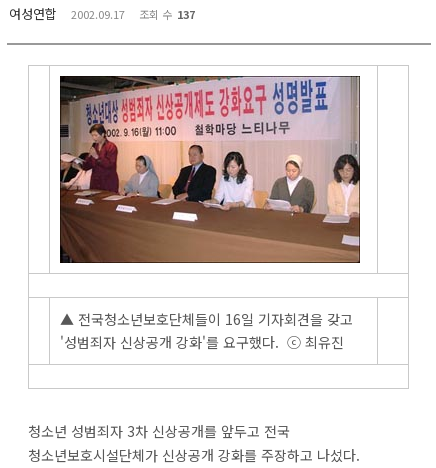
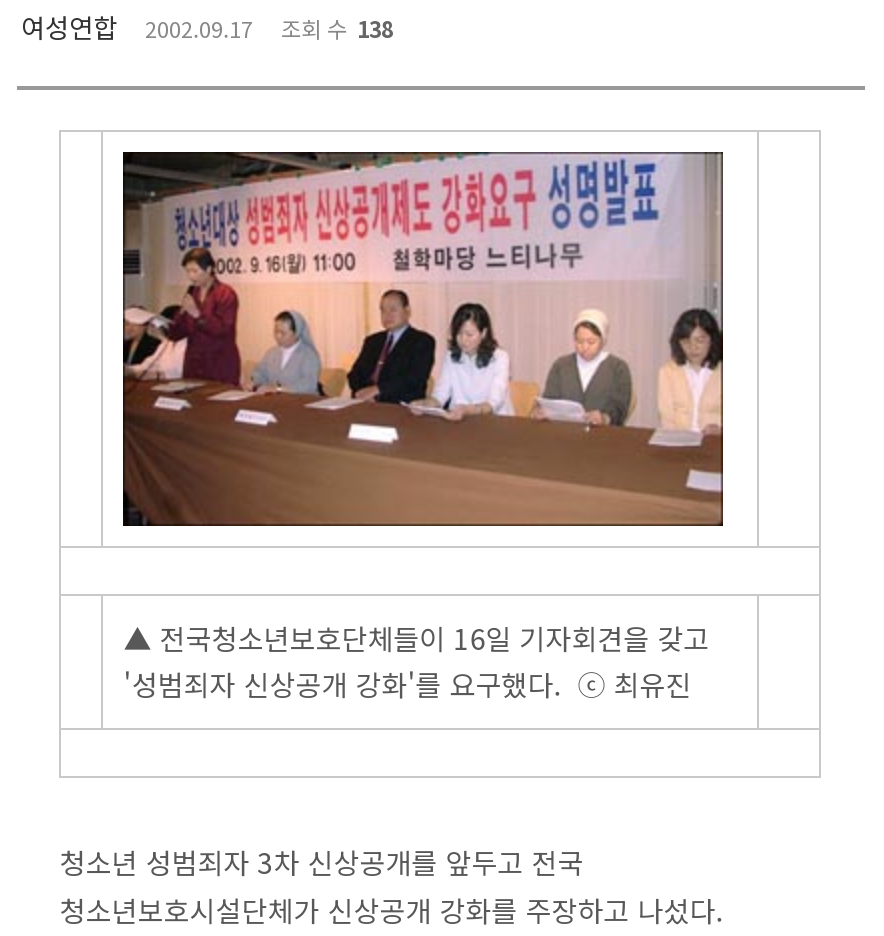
- 여성연합 2002.09.17 조회 수 137
+ 여성연합 2002.09.17 조회 수 138
